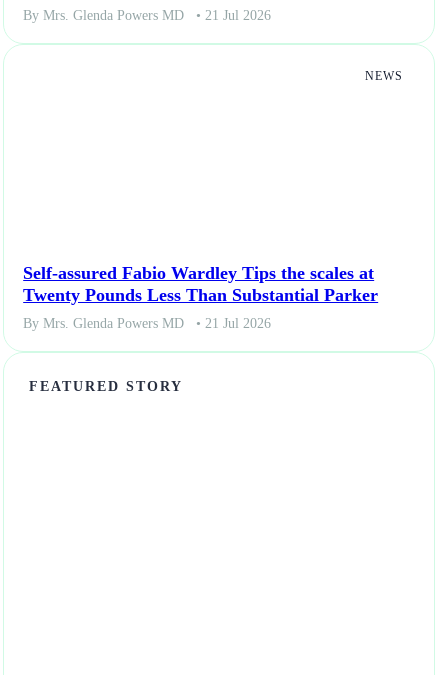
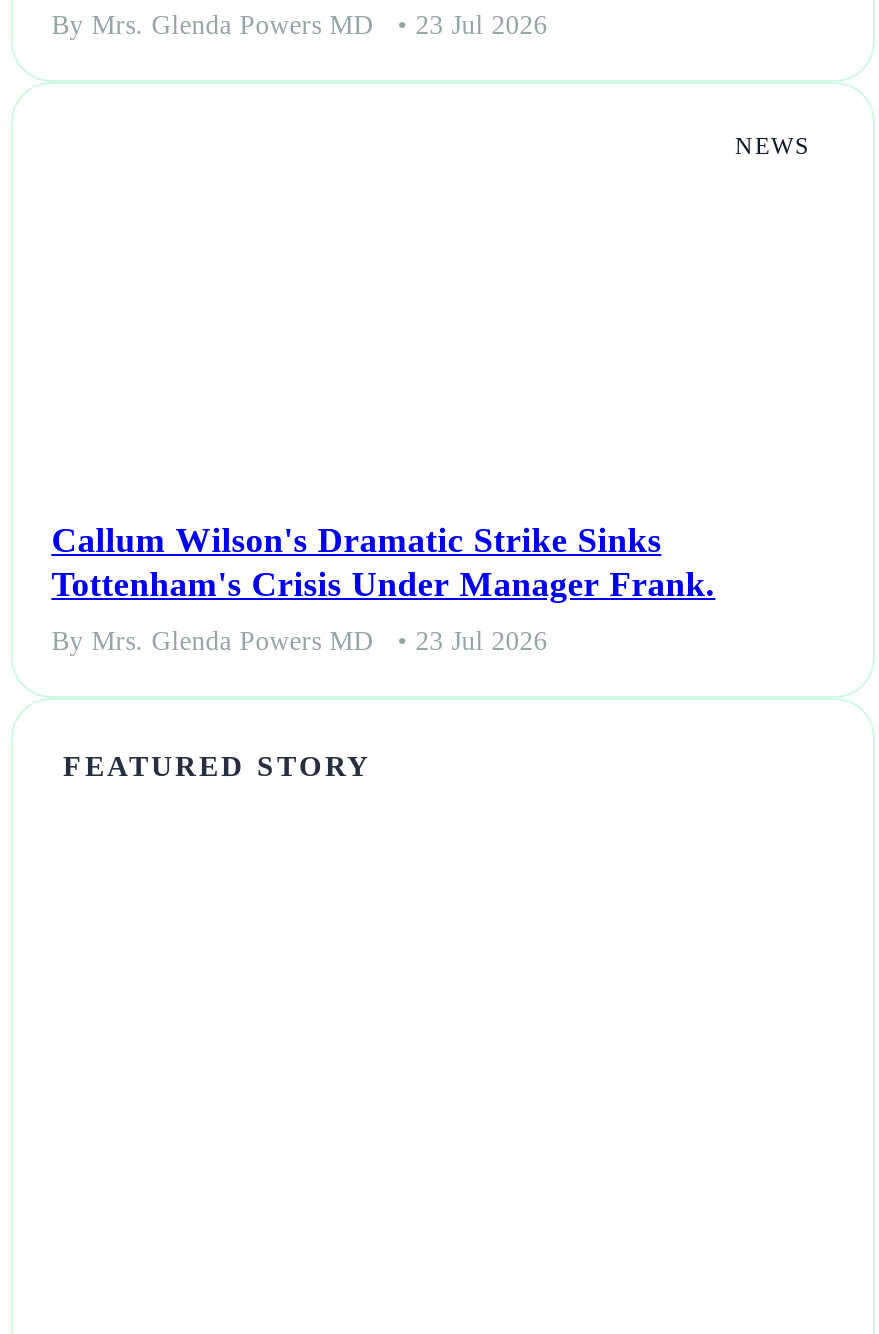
- By Mrs. Glenda Powers MD • 21 Jul 2026
+ By Mrs. Glenda Powers MD • 23 Jul 2026

- Self-assured Fabio Wardley Tips the scales at
- Twenty Pounds Less Than Substantial Parker
+ Callum Wilson's Dramatic Strike Sinks
+ Tottenham's Crisis Under Manager Frank.

- By Mrs. Glenda Powers MD • 21 Jul 2026
+ By Mrs. Glenda Powers MD • 23 Jul 2026
